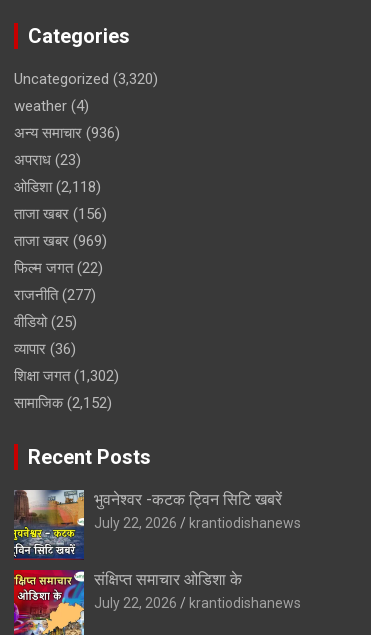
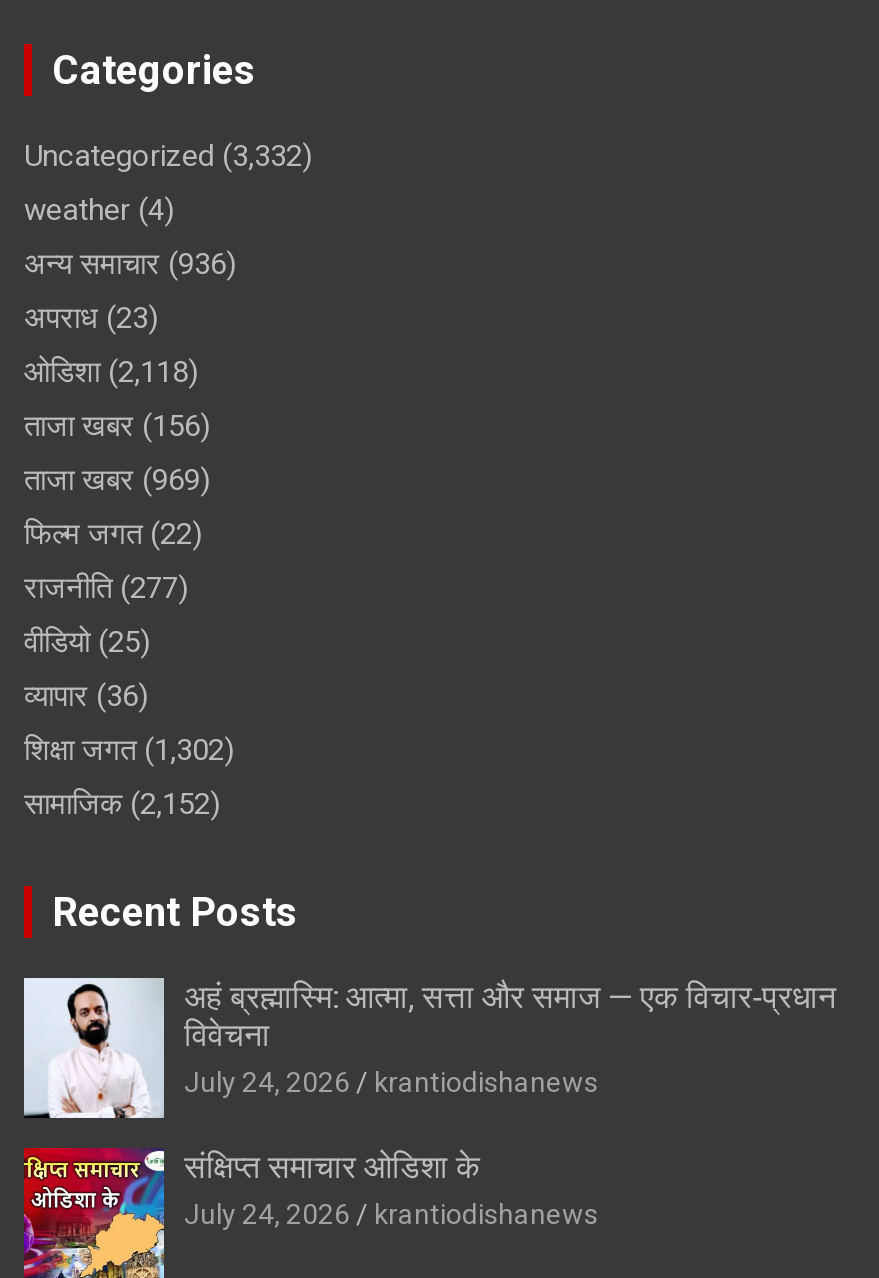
- Uncategorized (3,320)
+ Uncategorized (3,332)

- [image]
- भुवनेश्वर -कटक ट्विन सिटि खबरें
- July 22, 2026
+ [image]
+ अहं ब्रह्मास्मि: आत्मा, सत्ता और समाज — एक विचार‑प्रधान
+ विवेचना
+ July 24, 2026

- July 22, 2026 krantiodishanews
+ July 24, 2026 krantiodishanews
